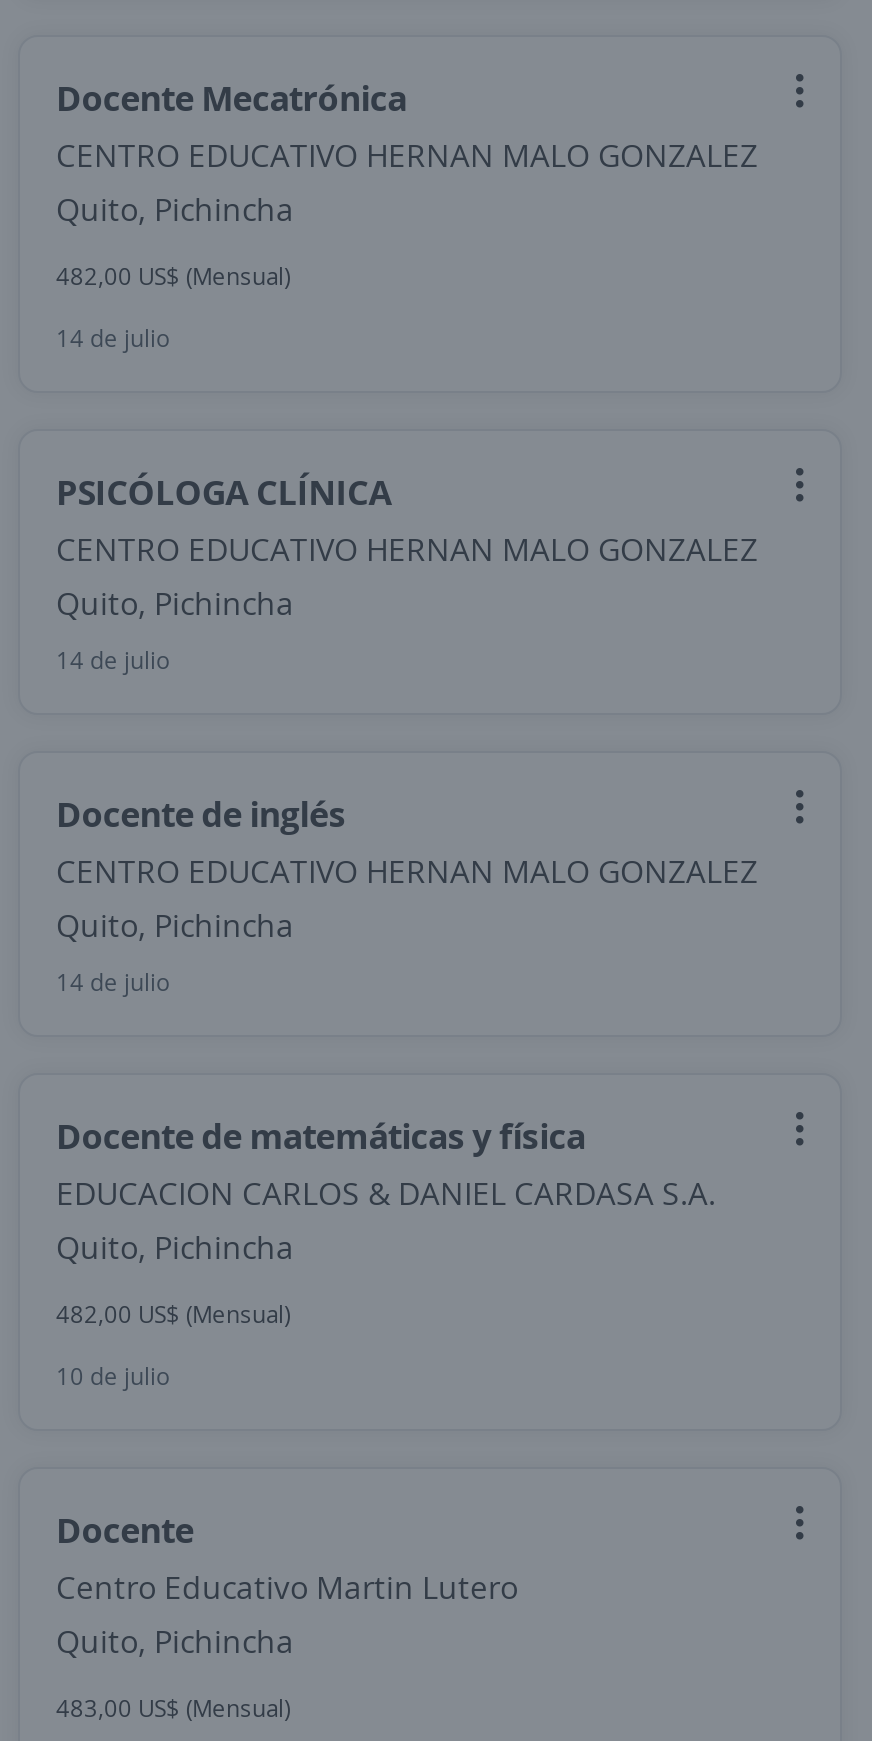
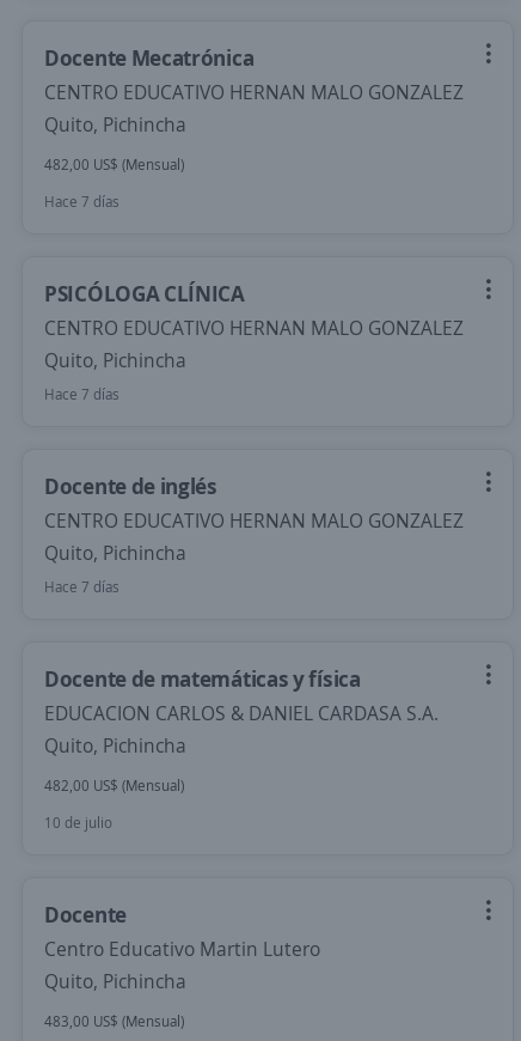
- 14 de julio
+ Hace 7 días

- 14 de julio
+ Hace 7 días

- 14 de julio
+ Hace 7 días
